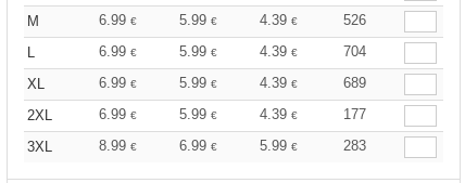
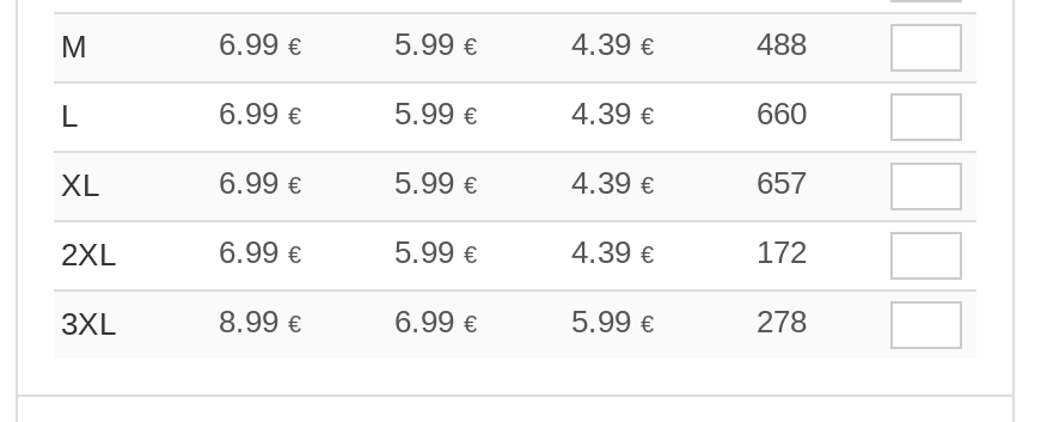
- 526
+ 488

- 704
+ 660

- 689
+ 657

- 177
+ 172

- 283
+ 278
